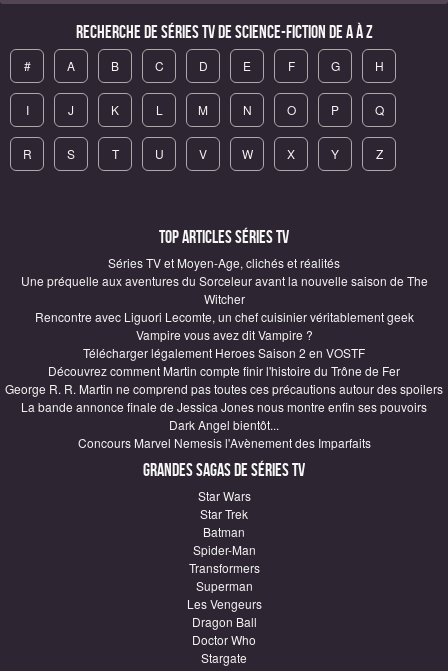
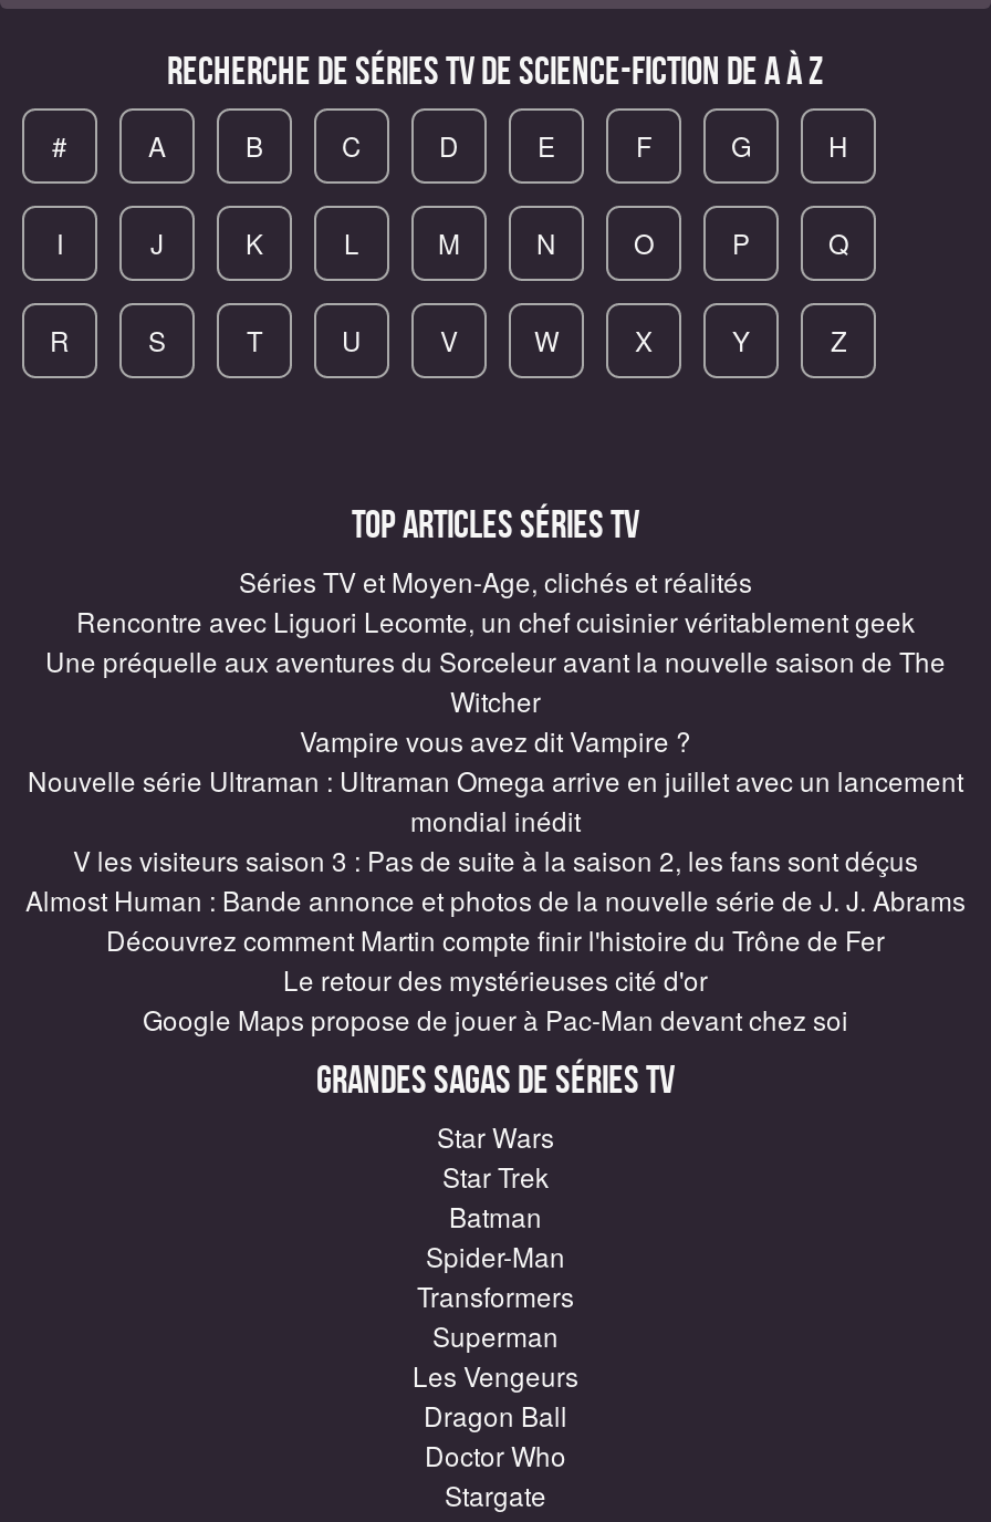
moved up: Rencontre avec Liguori Lecomte, un chef cuisinier véritablement geek

- Télécharger légalement Heroes Saison 2 en VOSTF
+ Nouvelle série Ultraman : Ultraman Omega arrive en juillet avec un lancement
+ mondial inédit
+ V les visiteurs saison 3 : Pas de suite à la saison 2, les fans sont déçus
+ Almost Human : Bande annonce et photos de la nouvelle série de J. J. Abrams

moved down: Découvrez comment Martin compte finir l'histoire du Trône de Fer

- George R. R. Martin ne comprend pas toutes ces précautions autour des spoilers
- La bande annonce finale de Jessica Jones nous montre enfin ses pouvoirs
- Dark Angel bientôt...
- Concours Marvel Nemesis l'Avènement des Imparfaits
+ Le retour des mystérieuses cité d'or
+ Google Maps propose de jouer à Pac-Man devant chez soi
